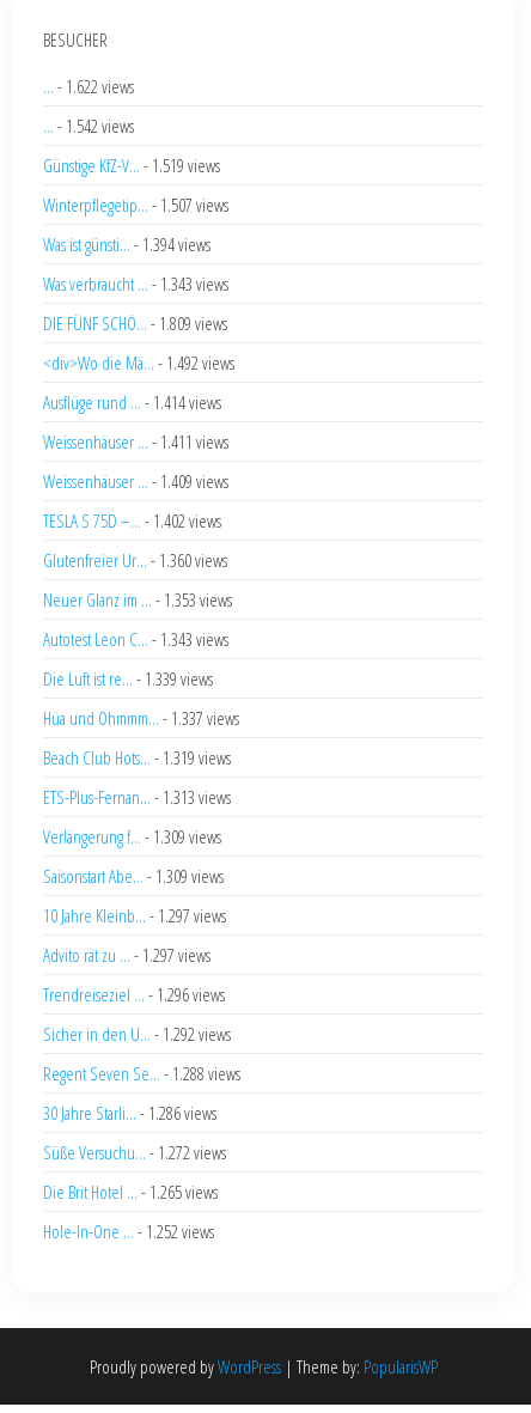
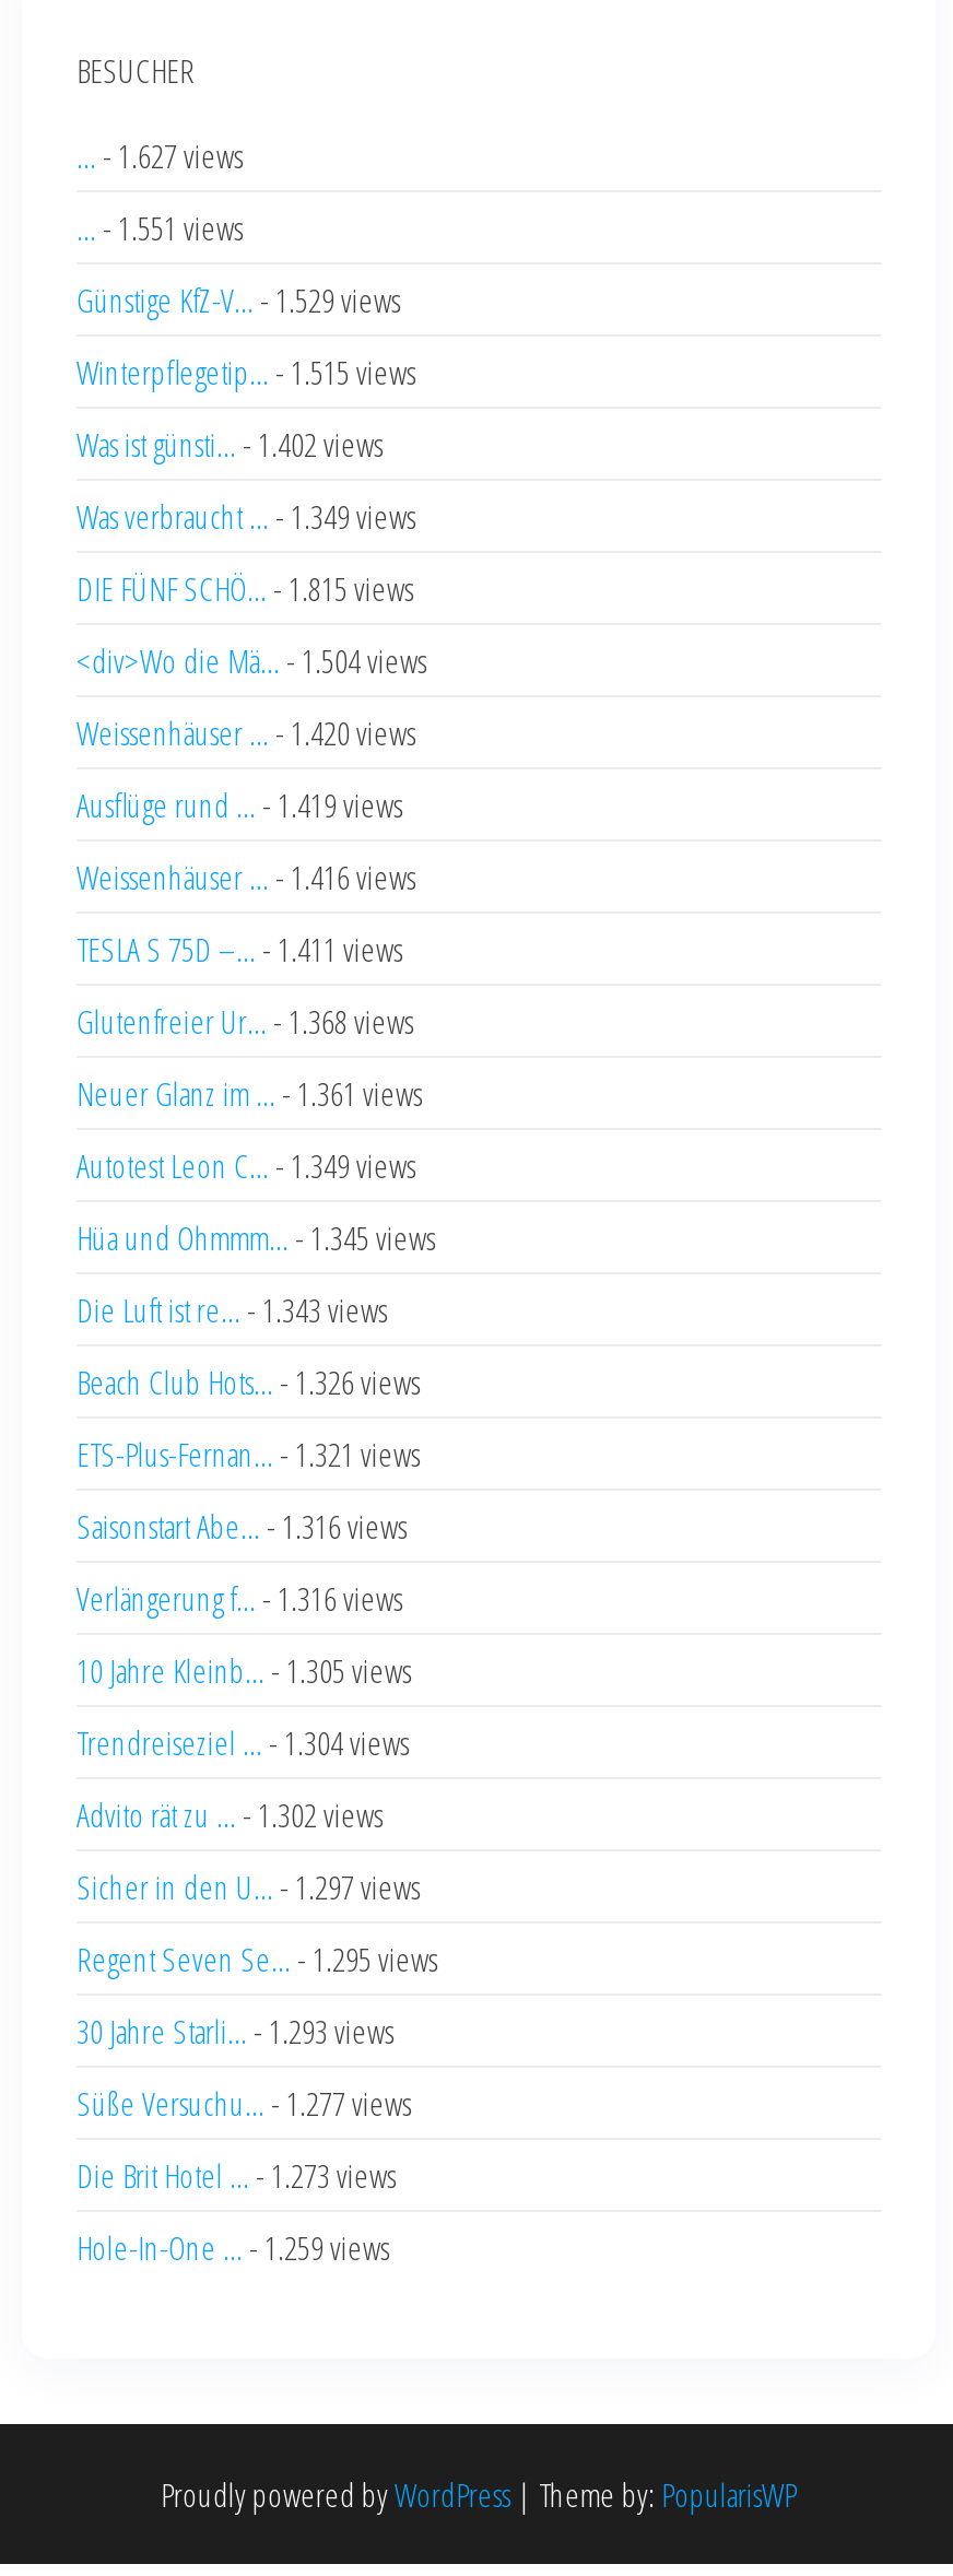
- ... - 1.622 views
+ ... - 1.627 views

- ... - 1.542 views
+ ... - 1.551 views

- Günstige KfZ-V... - 1.519 views
+ Günstige KfZ-V... - 1.529 views

- Winterpflegetip... - 1.507 views
+ Winterpflegetip... - 1.515 views

- Was ist günsti... - 1.394 views
+ Was ist günsti... - 1.402 views

- Was verbraucht ... - 1.343 views
+ Was verbraucht ... - 1.349 views

- DIE FÜNF SCHÖ... - 1.809 views
+ DIE FÜNF SCHÖ... - 1.815 views

- <div>Wo die Mä... - 1.492 views
+ <div>Wo die Mä... - 1.504 views

- Ausflüge rund ... - 1.414 views
+ Weissenhäuser ... - 1.420 views

- Weissenhäuser ... - 1.411 views
+ Ausflüge rund ... - 1.419 views

- Weissenhäuser ... - 1.409 views
+ Weissenhäuser ... - 1.416 views

- TESLA S 75D –... - 1.402 views
+ TESLA S 75D –... - 1.411 views

- Glutenfreier Ur... - 1.360 views
+ Glutenfreier Ur... - 1.368 views

- Neuer Glanz im ... - 1.353 views
+ Neuer Glanz im ... - 1.361 views

- Autotest Leon C... - 1.343 views
+ Autotest Leon C... - 1.349 views

- Die Luft ist re... - 1.339 views
+ Hüa und Ohmmm... - 1.345 views

- Hüa und Ohmmm... - 1.337 views
+ Die Luft ist re... - 1.343 views

- Beach Club Hots... - 1.319 views
+ Beach Club Hots... - 1.326 views

- ETS-Plus-Fernan... - 1.313 views
+ ETS-Plus-Fernan... - 1.321 views

- Verlängerung f... - 1.309 views
+ Saisonstart Abe... - 1.316 views

- Saisonstart Abe... - 1.309 views
+ Verlängerung f... - 1.316 views

- 10 Jahre Kleinb... - 1.297 views
+ 10 Jahre Kleinb... - 1.305 views

- Advito rät zu ... - 1.297 views
+ Trendreiseziel ... - 1.304 views

- Trendreiseziel ... - 1.296 views
+ Advito rät zu ... - 1.302 views

- Sicher in den U... - 1.292 views
+ Sicher in den U... - 1.297 views

- Regent Seven Se... - 1.288 views
+ Regent Seven Se... - 1.295 views

- 30 Jahre Starli... - 1.286 views
+ 30 Jahre Starli... - 1.293 views

- Süße Versuchu... - 1.272 views
+ Süße Versuchu... - 1.277 views

- Die Brit Hotel ... - 1.265 views
+ Die Brit Hotel ... - 1.273 views

- Hole-In-One ... - 1.252 views
+ Hole-In-One ... - 1.259 views
